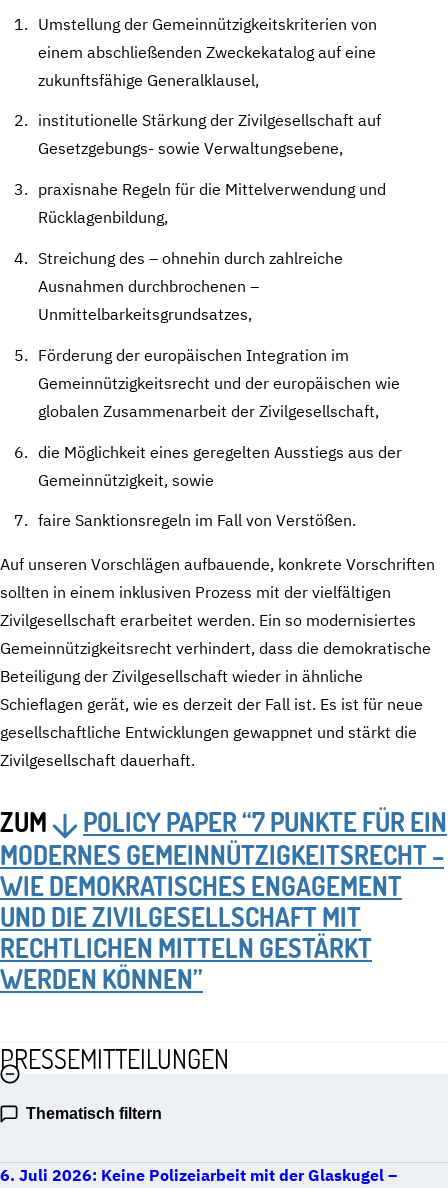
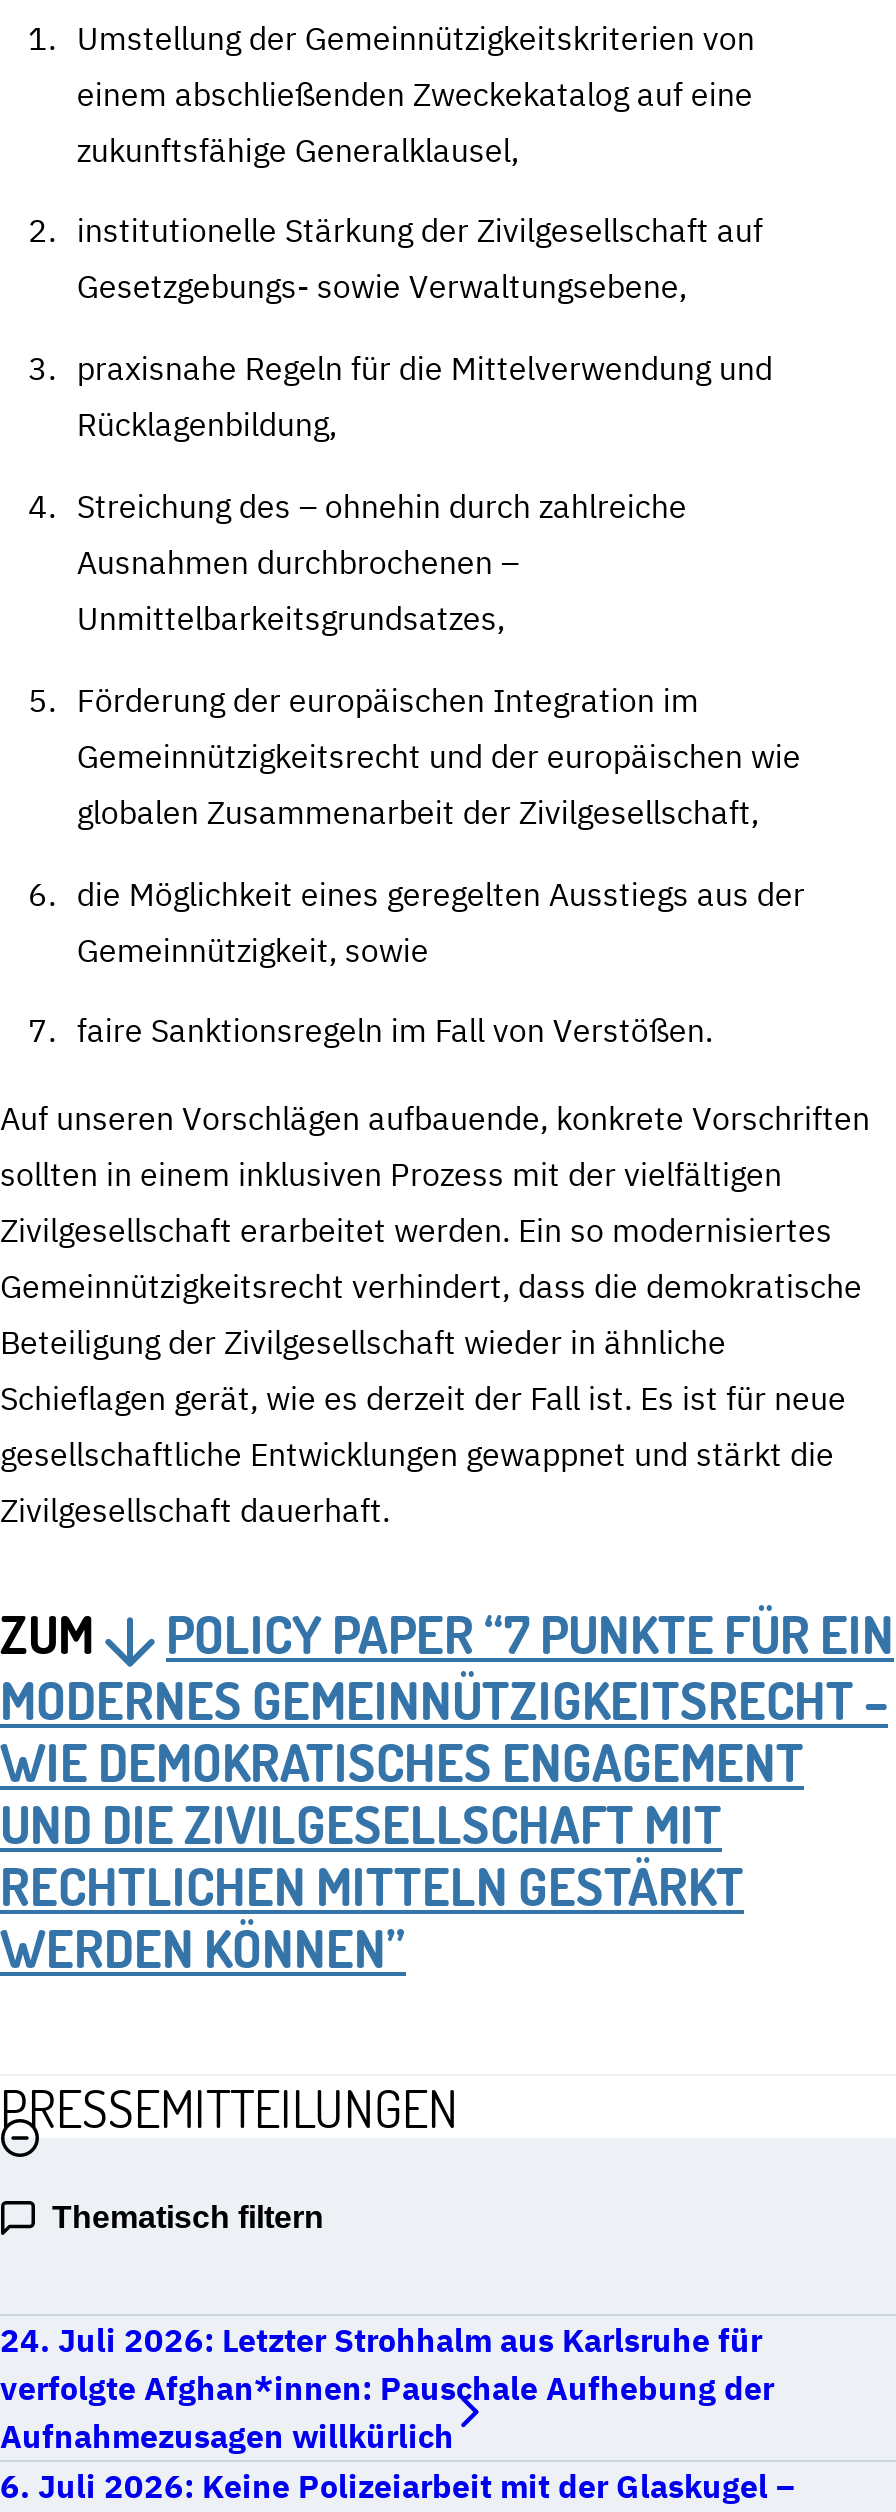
+ 24. Juli 2026: Letzter Strohhalm aus Karlsruhe für
+ verfolgte Afghan*innen: Pauschale Aufhebung der
+ Aufnahmezusagen willkürlich
